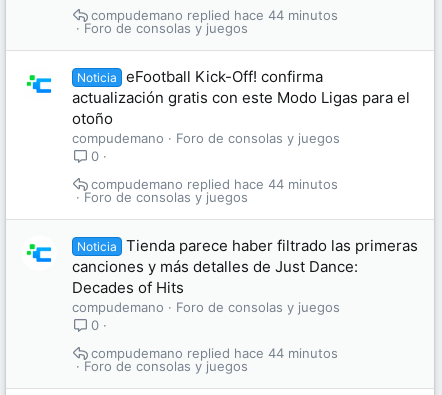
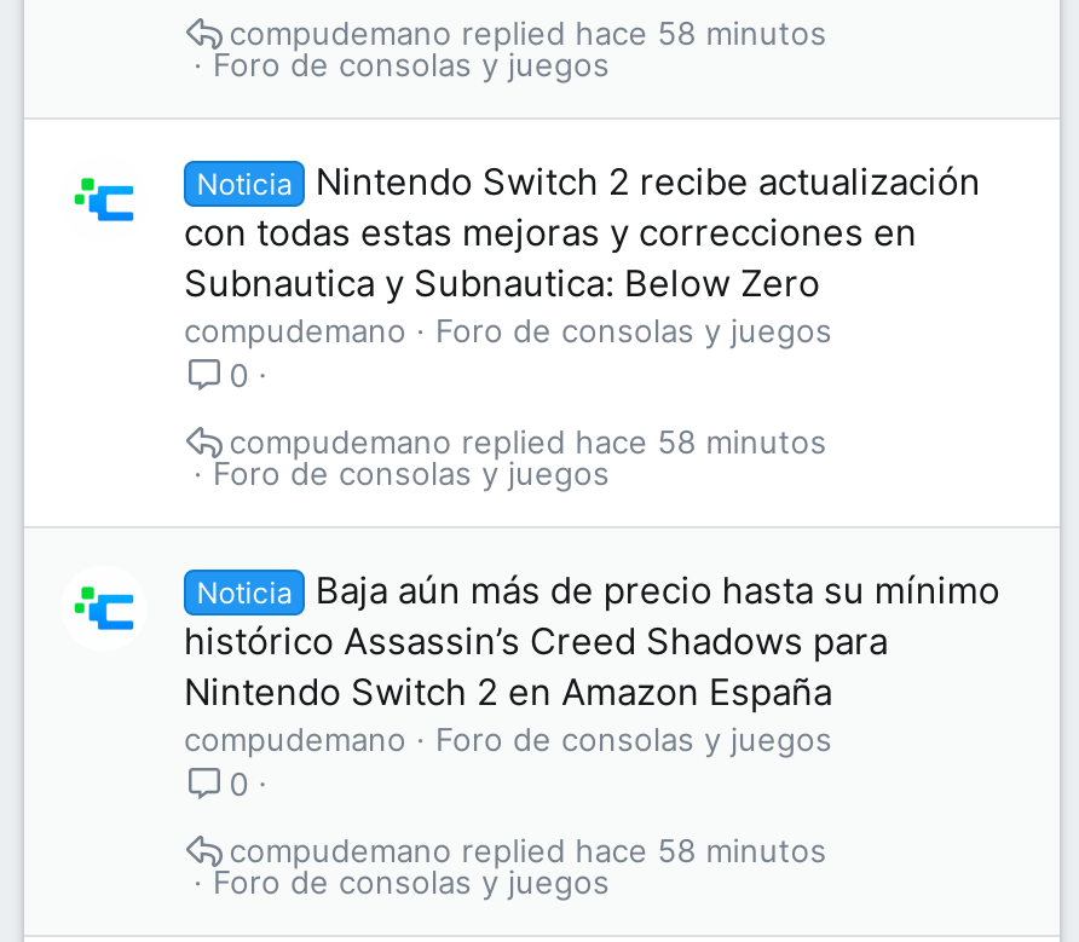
- hace 44 minutos
+ hace 58 minutos

- eFootball Kick-Off! confirma
- actualización gratis con este Modo Ligas para el
- otoño
+ Nintendo Switch 2 recibe actualización
+ con todas estas mejoras y correcciones en
+ Subnautica y Subnautica: Below Zero

- hace 44 minutos
+ hace 58 minutos

- Tienda parece haber filtrado las primeras
- canciones y más detalles de Just Dance:
- Decades of Hits
+ Baja aún más de precio hasta su mínimo
+ histórico Assassin’s Creed Shadows para
+ Nintendo Switch 2 en Amazon España

- hace 44 minutos
+ hace 58 minutos
